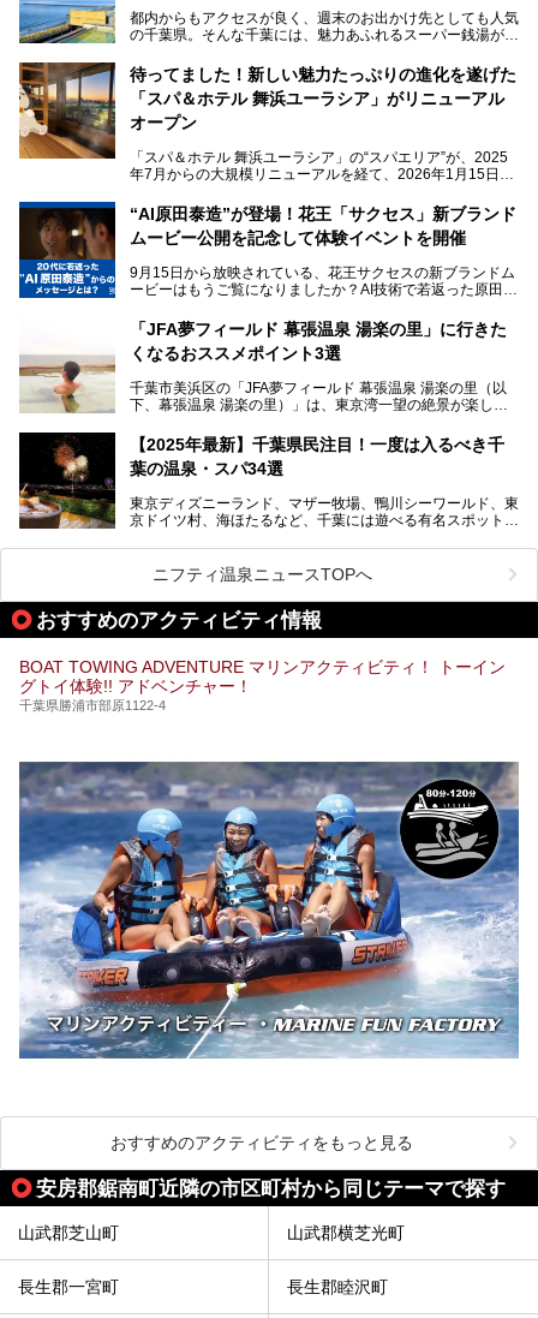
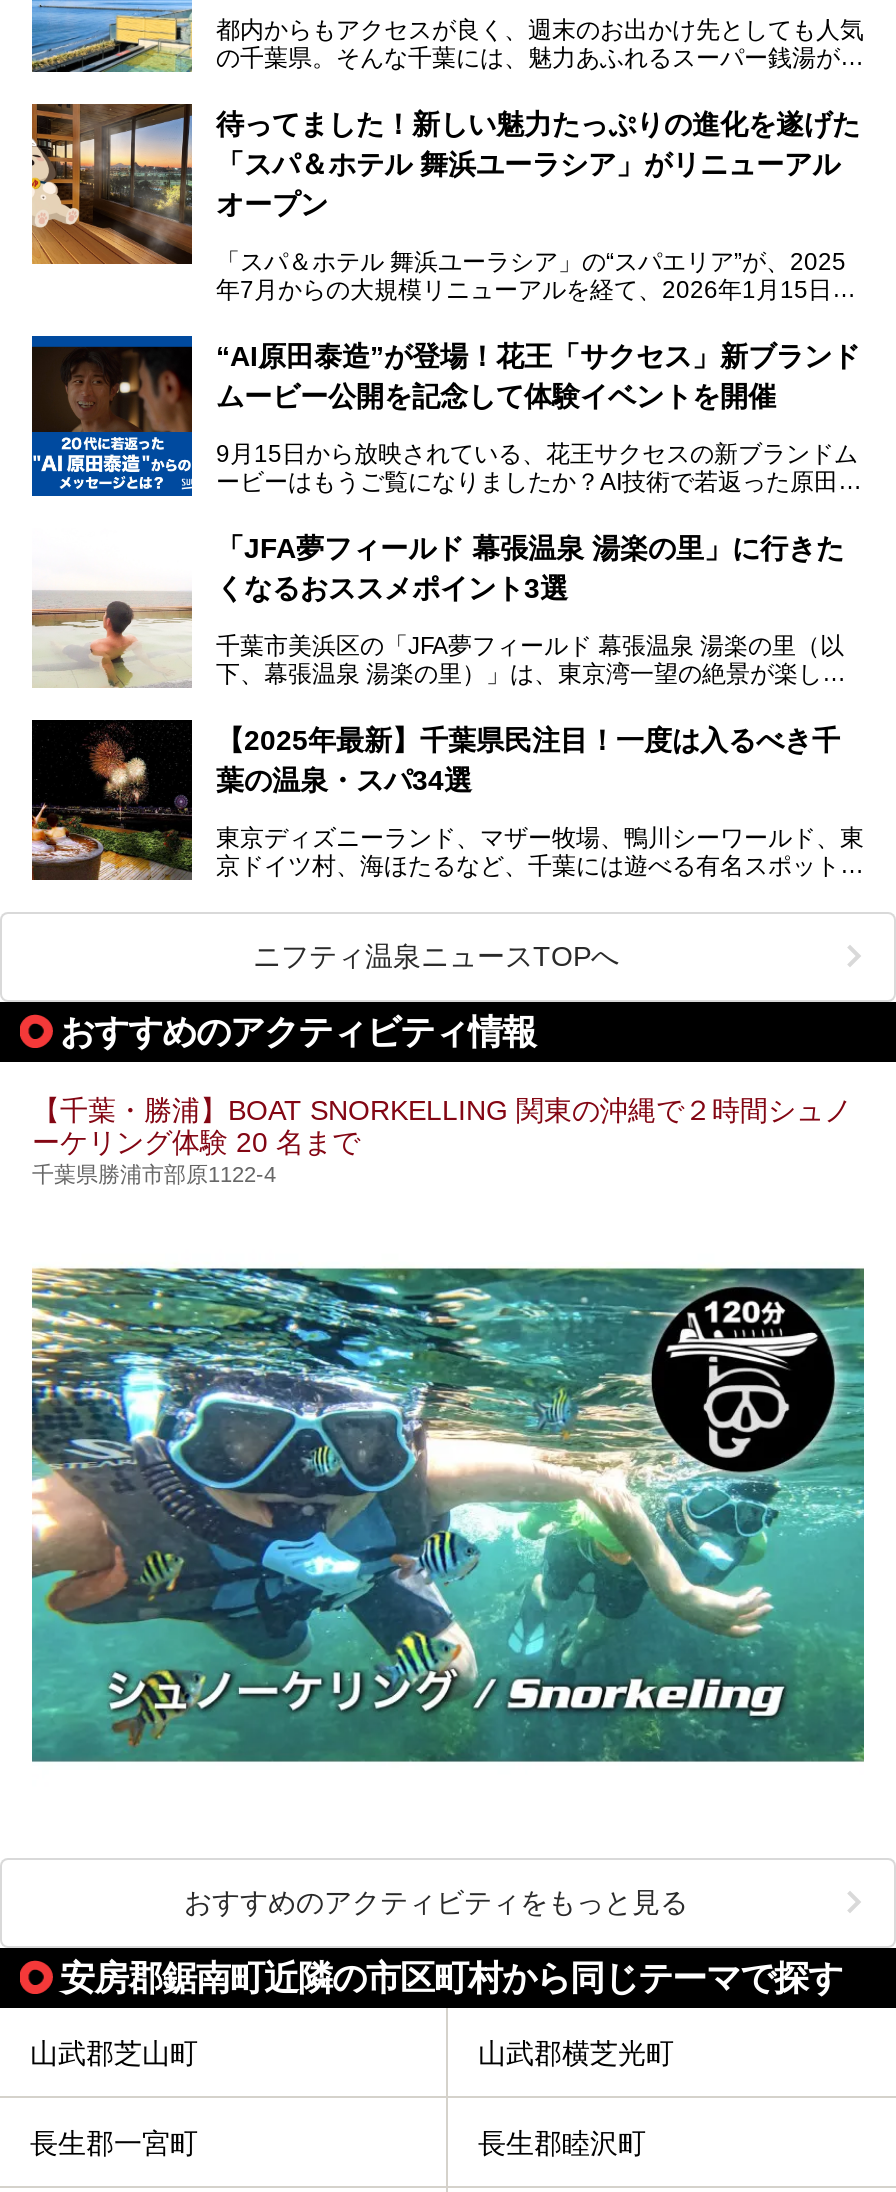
- BOAT TOWING ADVENTURE マリンアクティビティ！ トーイン
- グトイ体験!! アドベンチャー！
+ 【千葉・勝浦】BOAT SNORKELLING 関東の沖縄で２時間シュノ
+ ーケリング体験 20 名まで

- [image]
+ [image]
